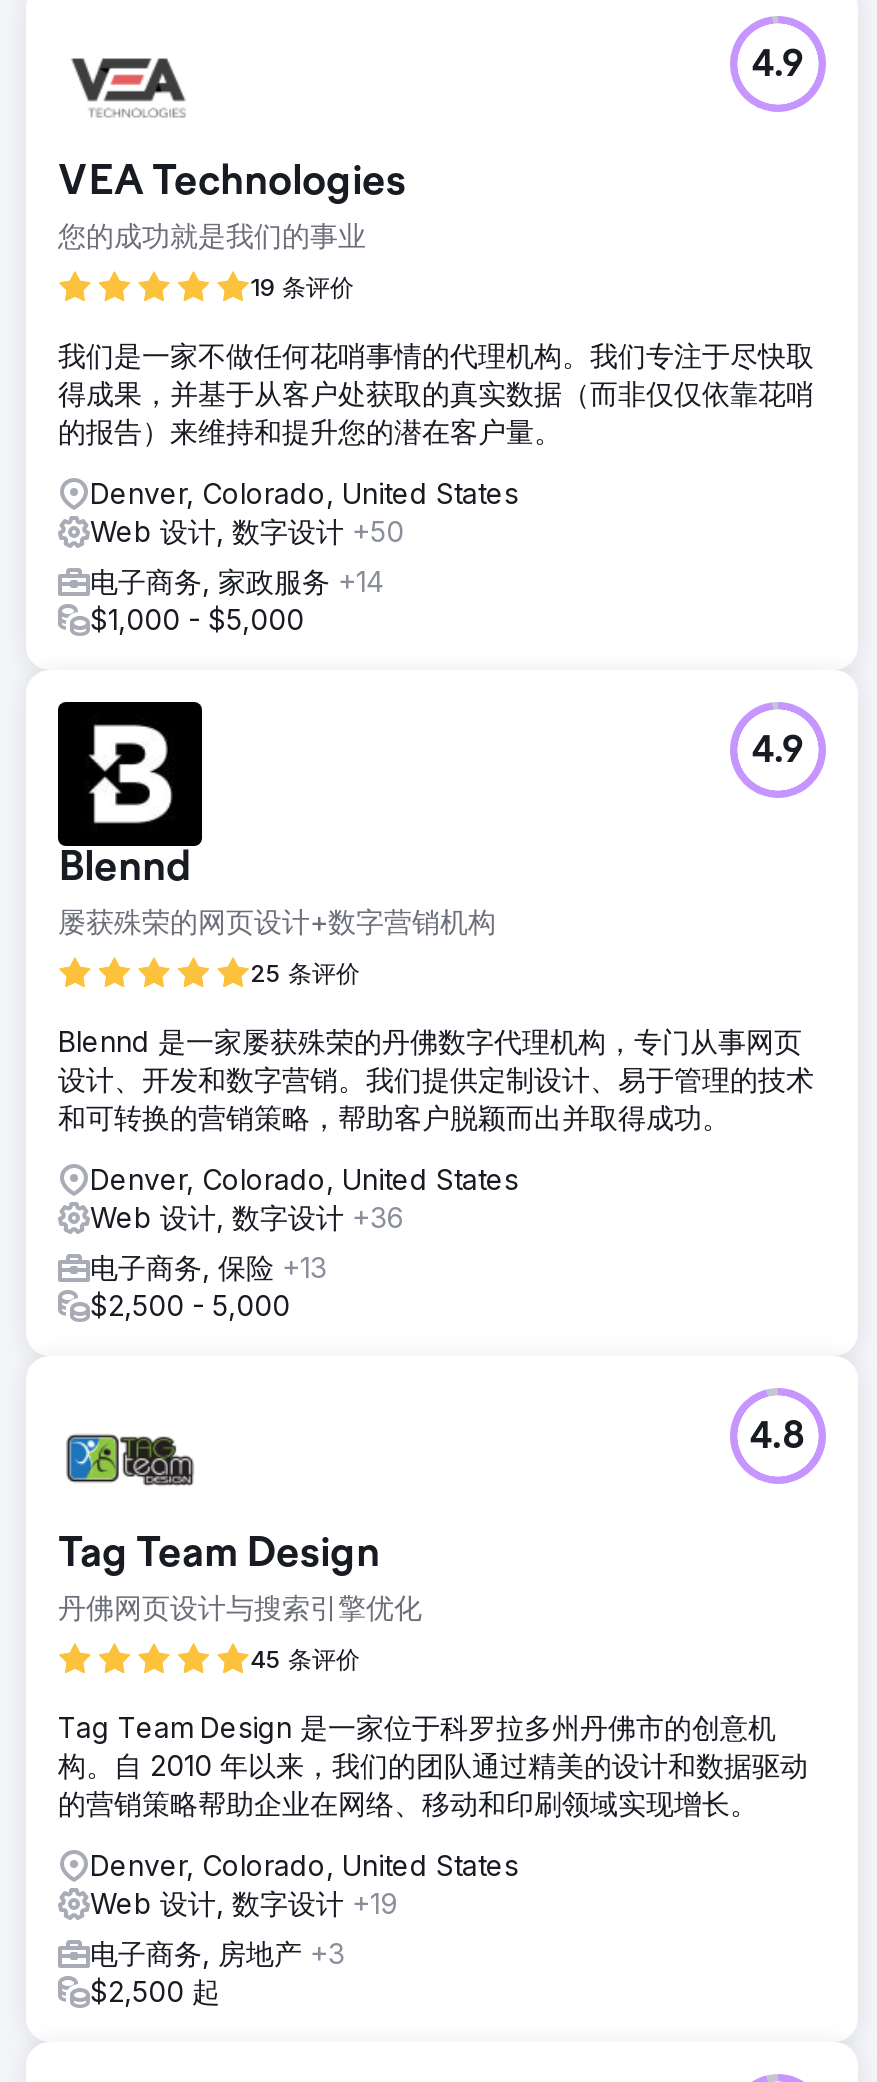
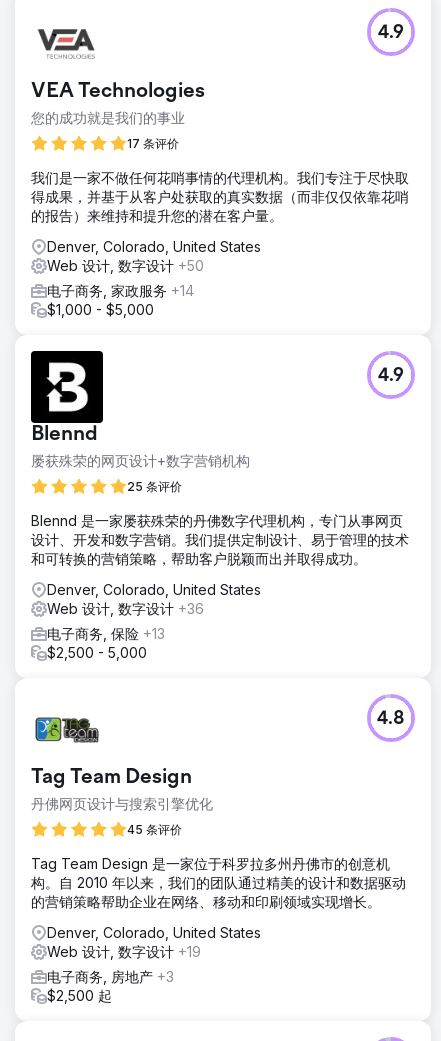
- 19 条评价
+ 17 条评价
